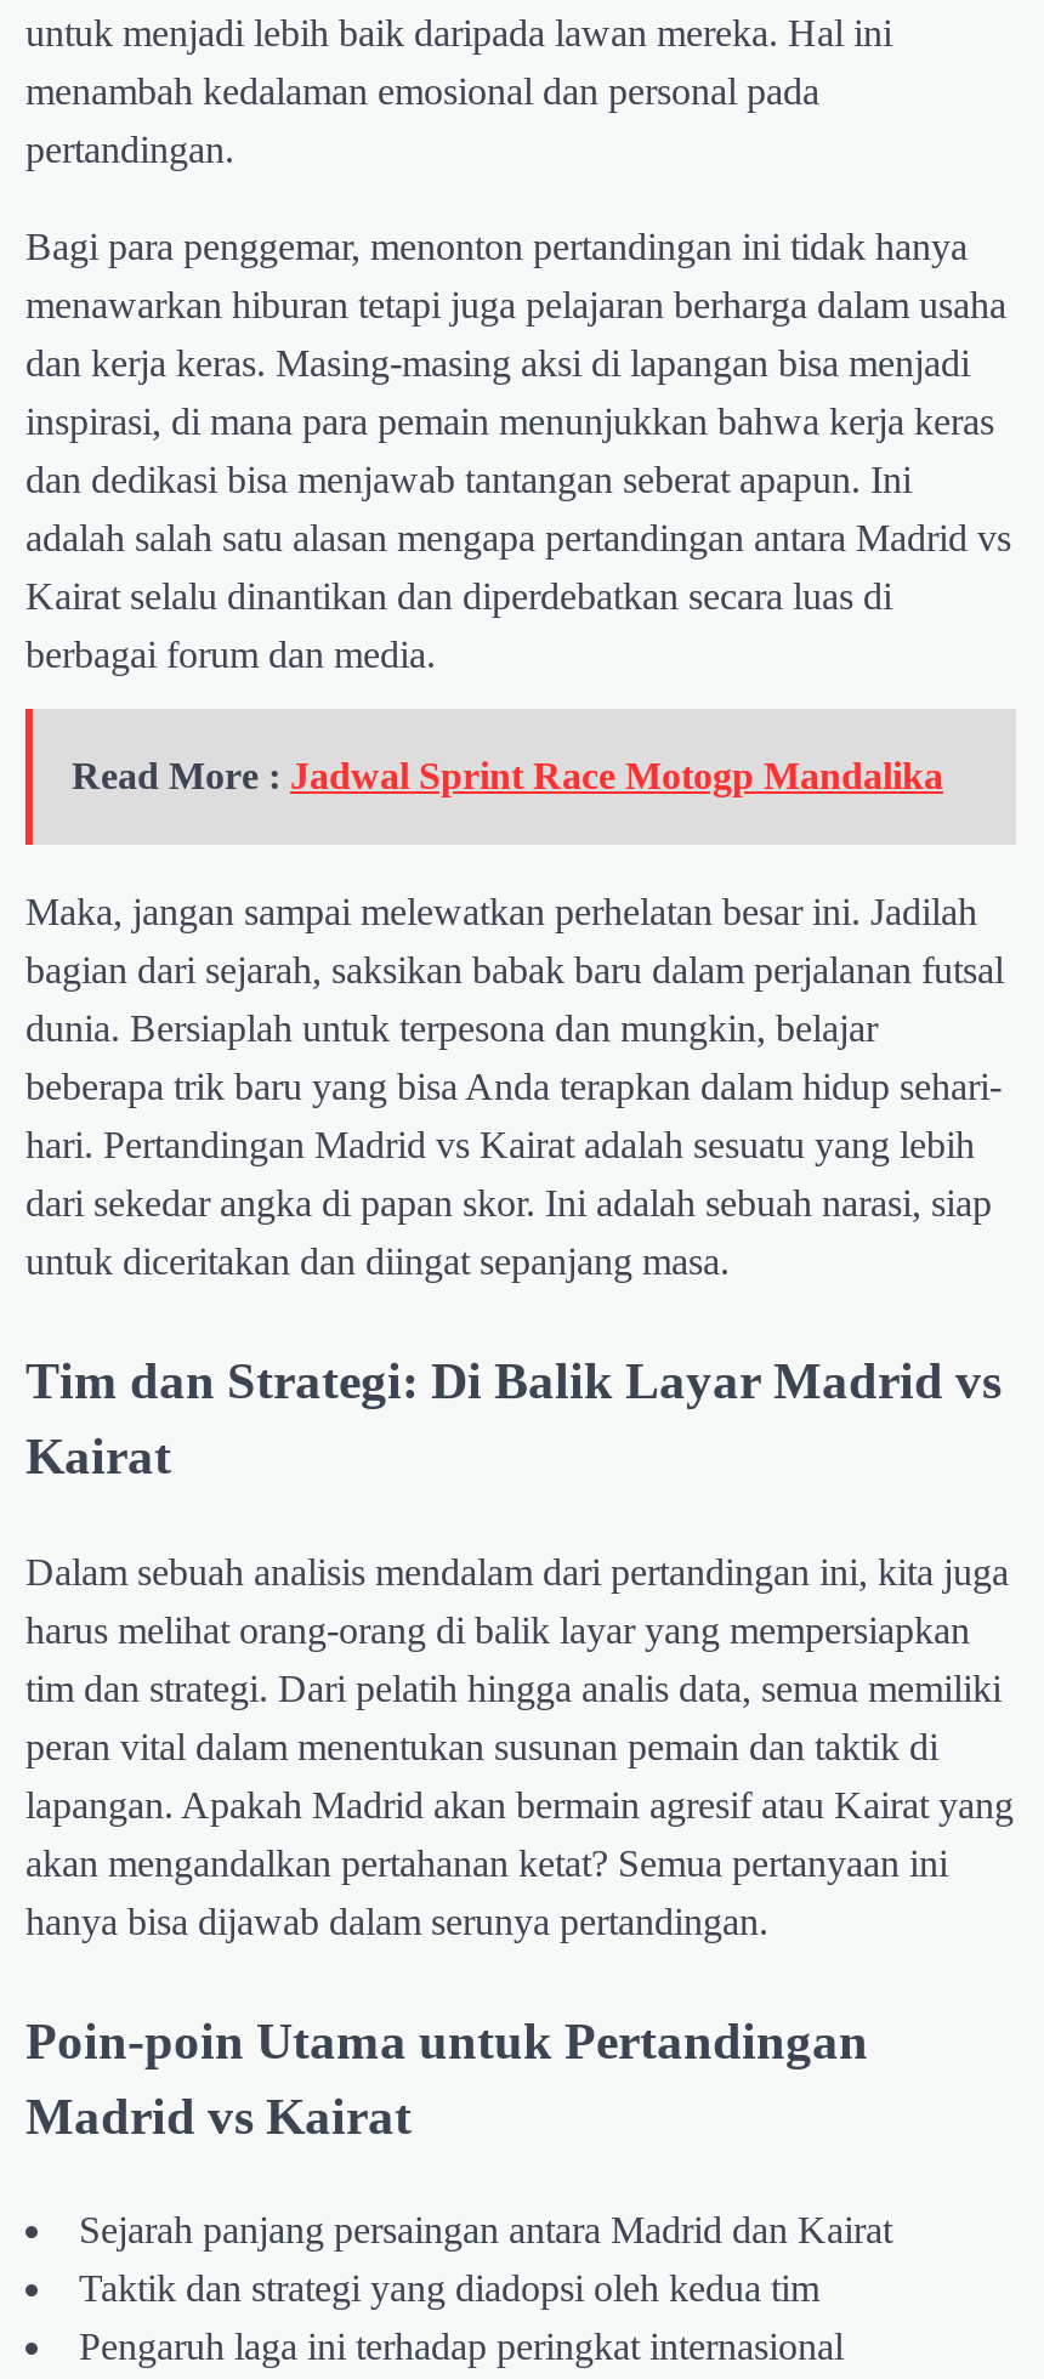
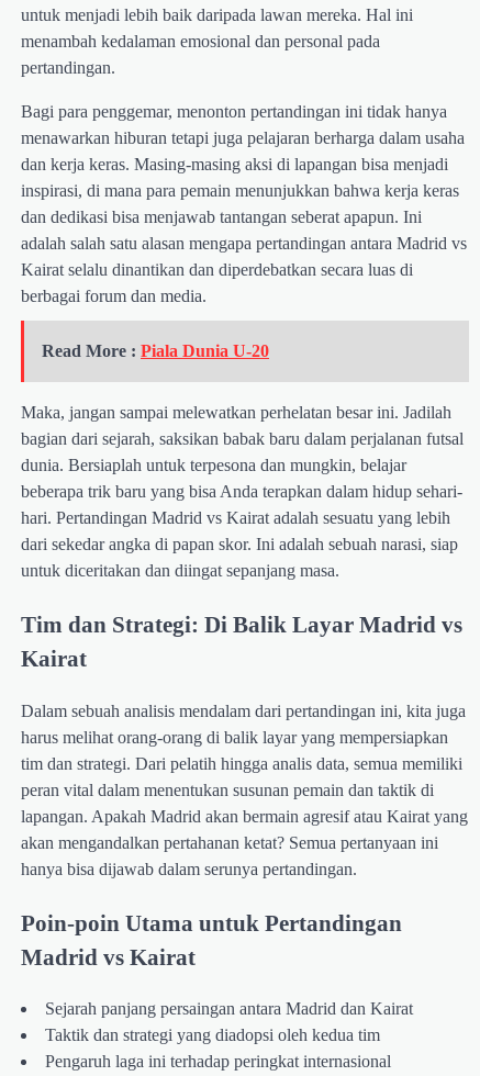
- Read More : Jadwal Sprint Race Motogp Mandalika
+ Read More : Piala Dunia U-20
